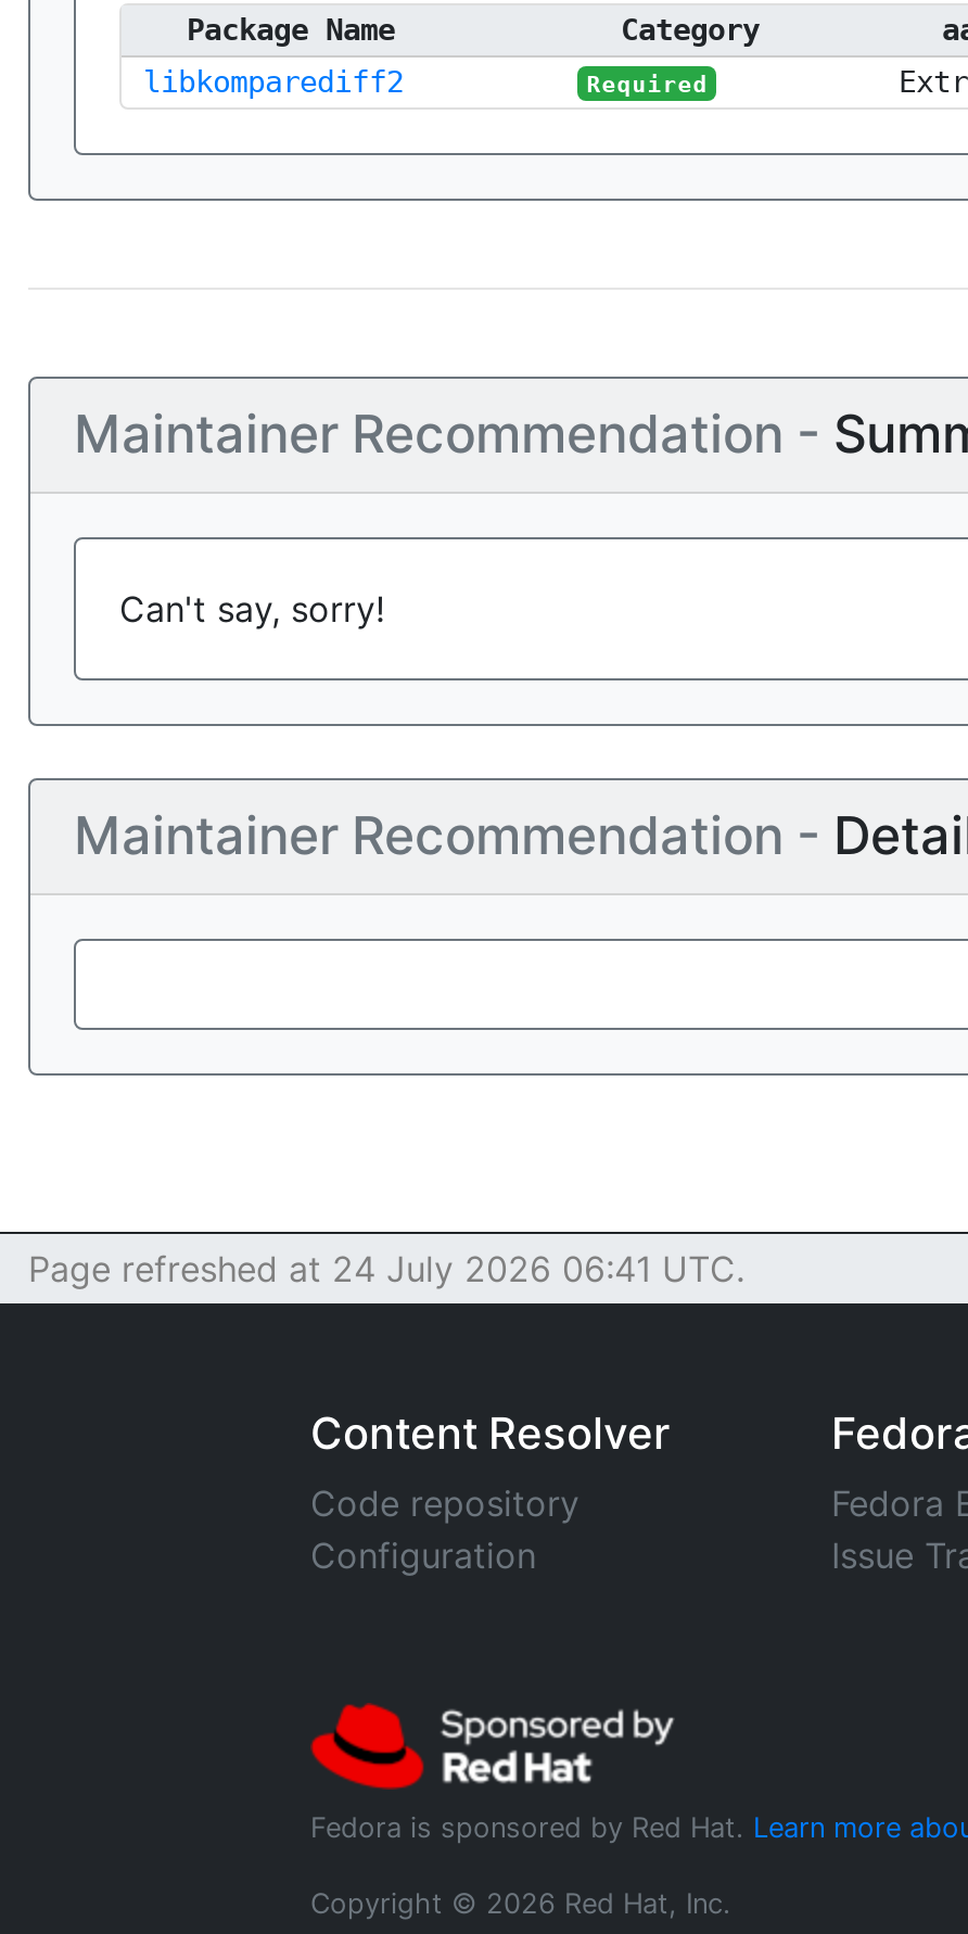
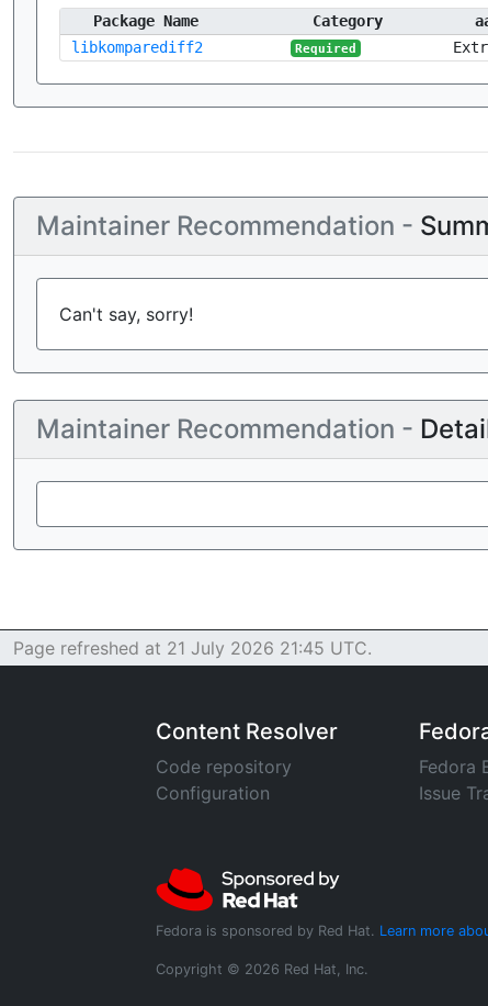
- Page refreshed at 24 July 2026 06:41 UTC.
+ Page refreshed at 21 July 2026 21:45 UTC.
